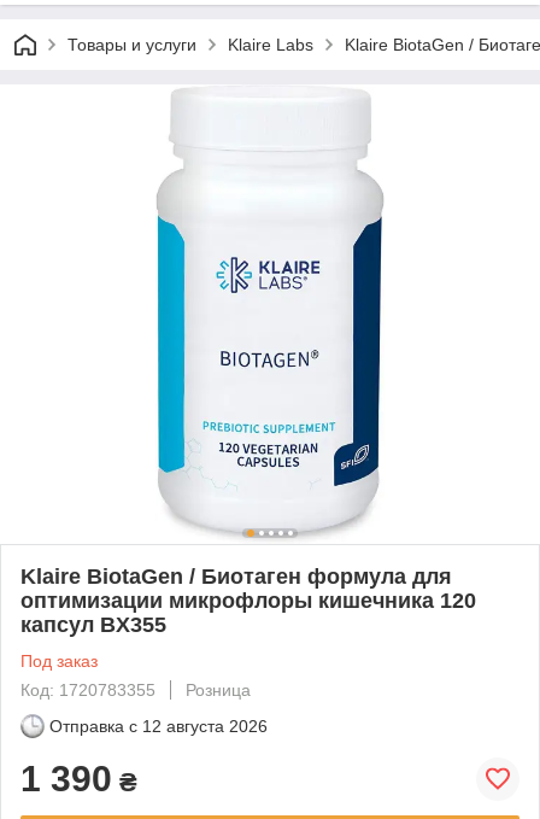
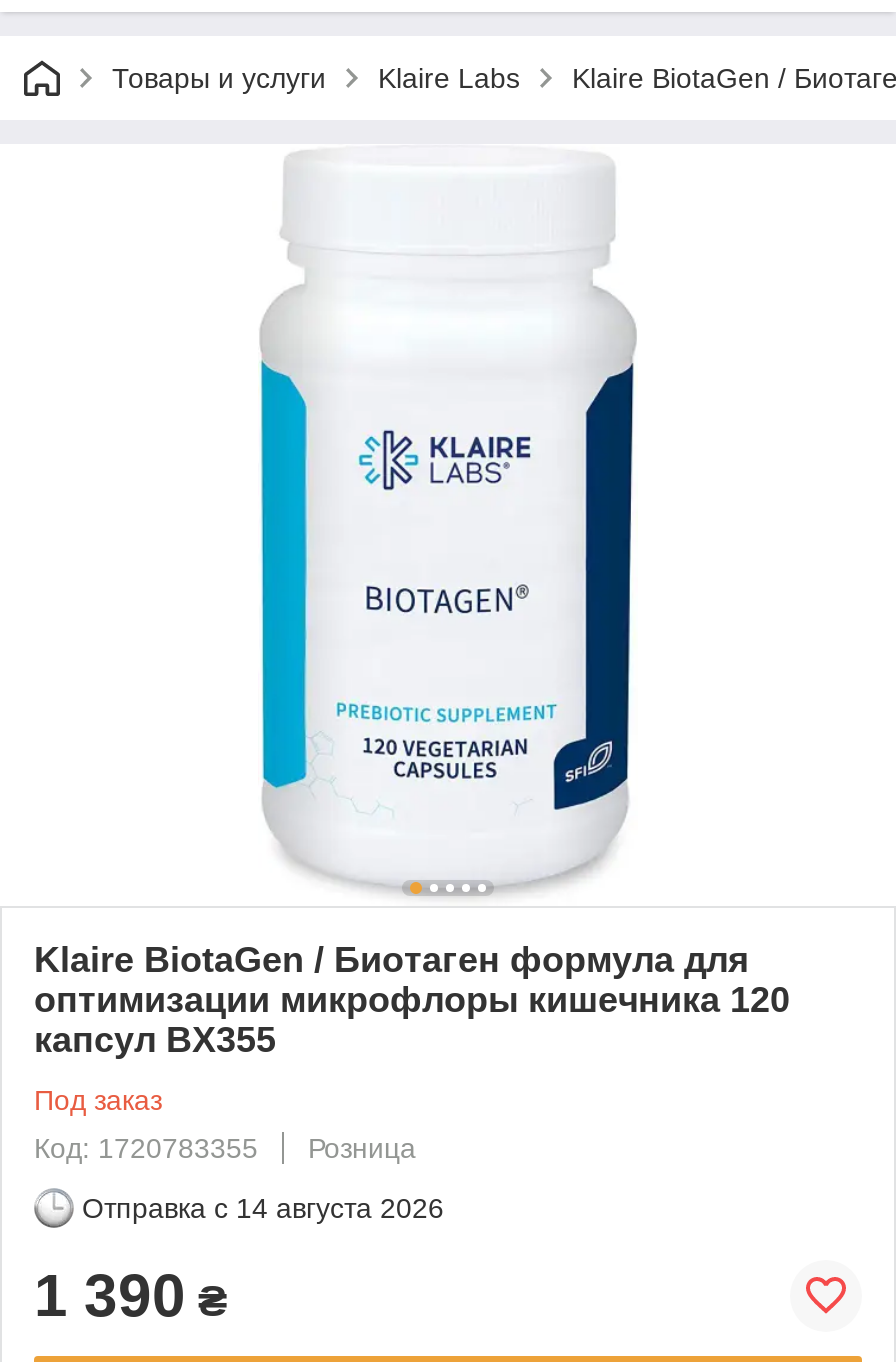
- Отправка с 12 августа 2026
+ Отправка с 14 августа 2026
